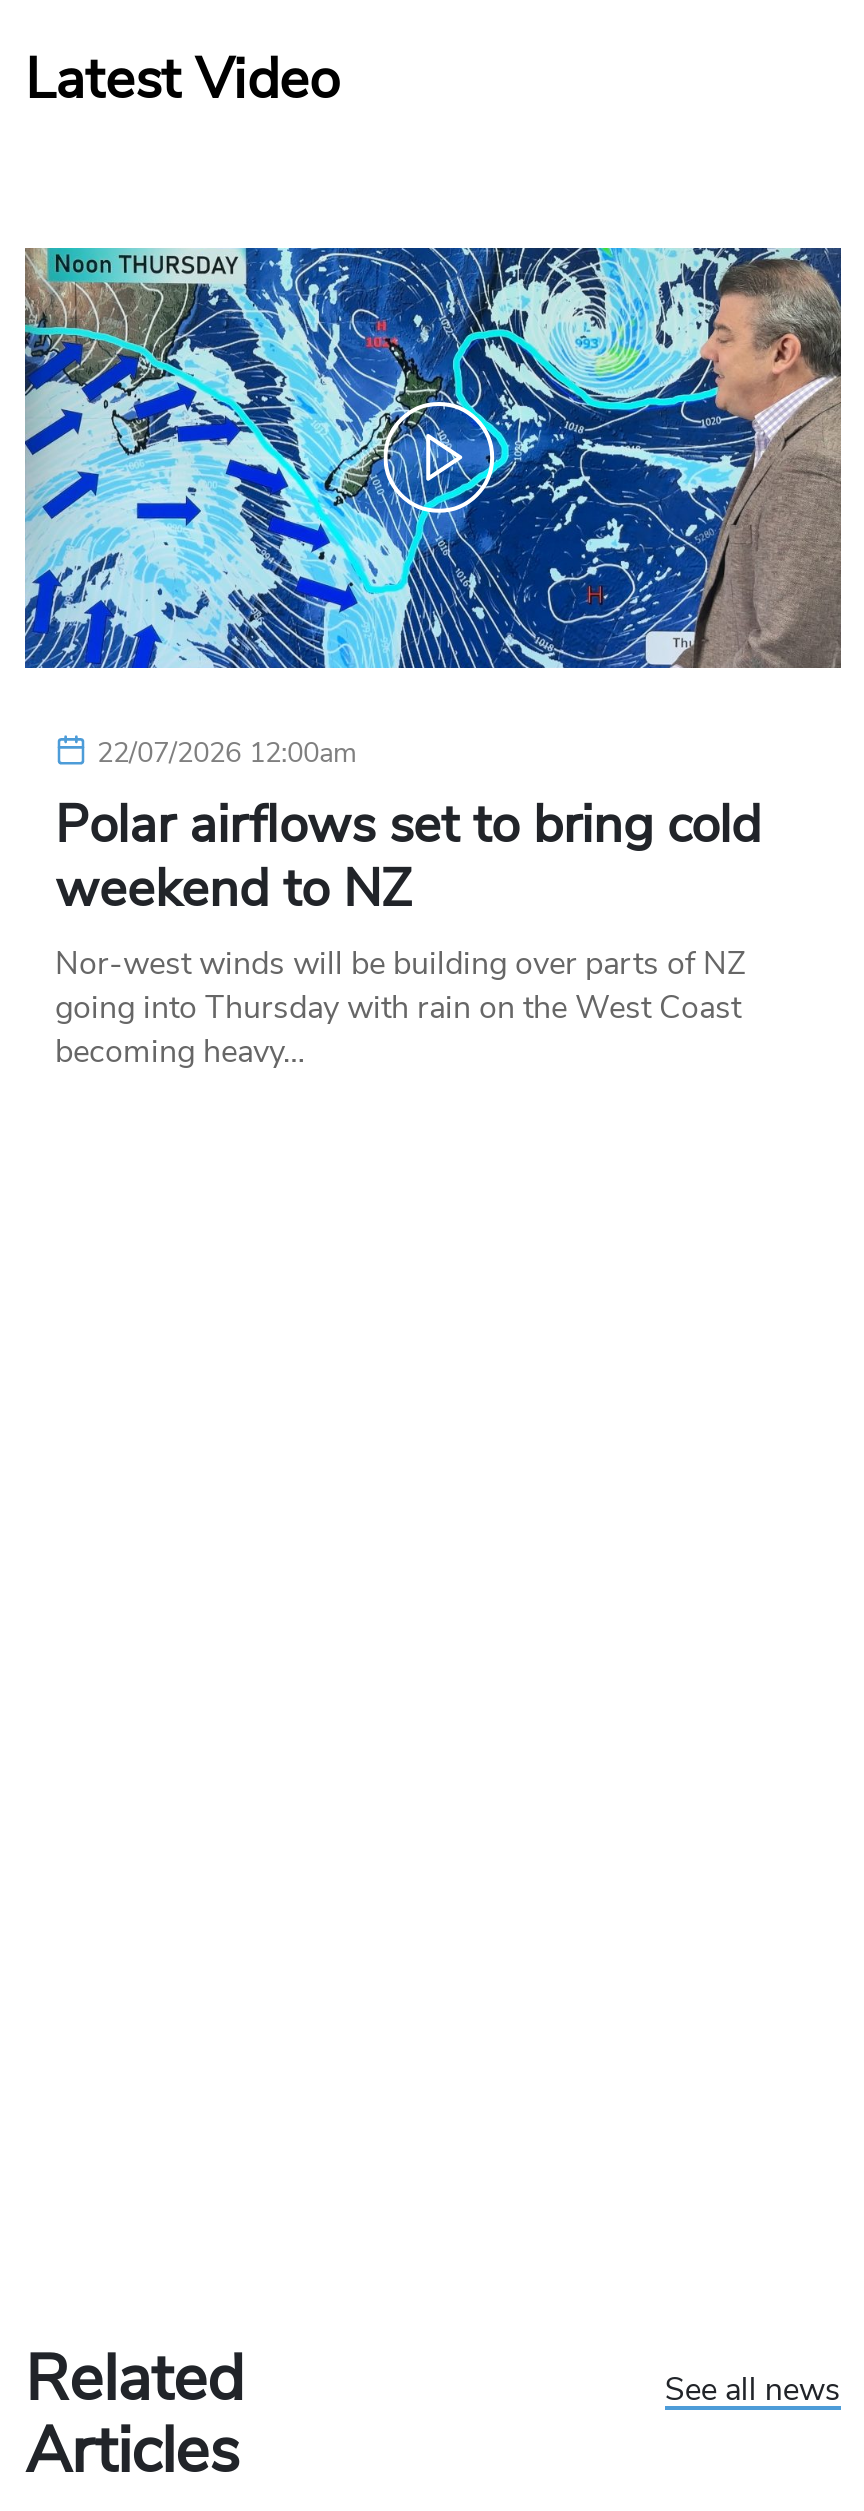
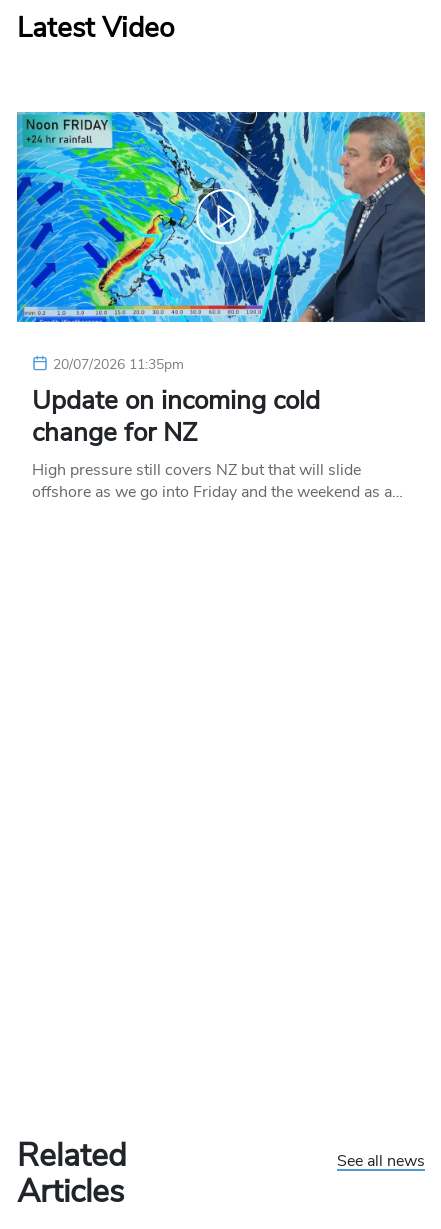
- [image]
- 22/07/2026 12:00am
- Polar airflows set to bring cold
- weekend to NZ
- Nor-west winds will be building over parts of NZ
- going into Thursday with rain on the West Coast
- becoming heavy…
+ [image]
+ 20/07/2026 11:35pm
+ Update on incoming cold
+ change for NZ
+ High pressure still covers NZ but that will slide
+ offshore as we go into Friday and the weekend as a…
